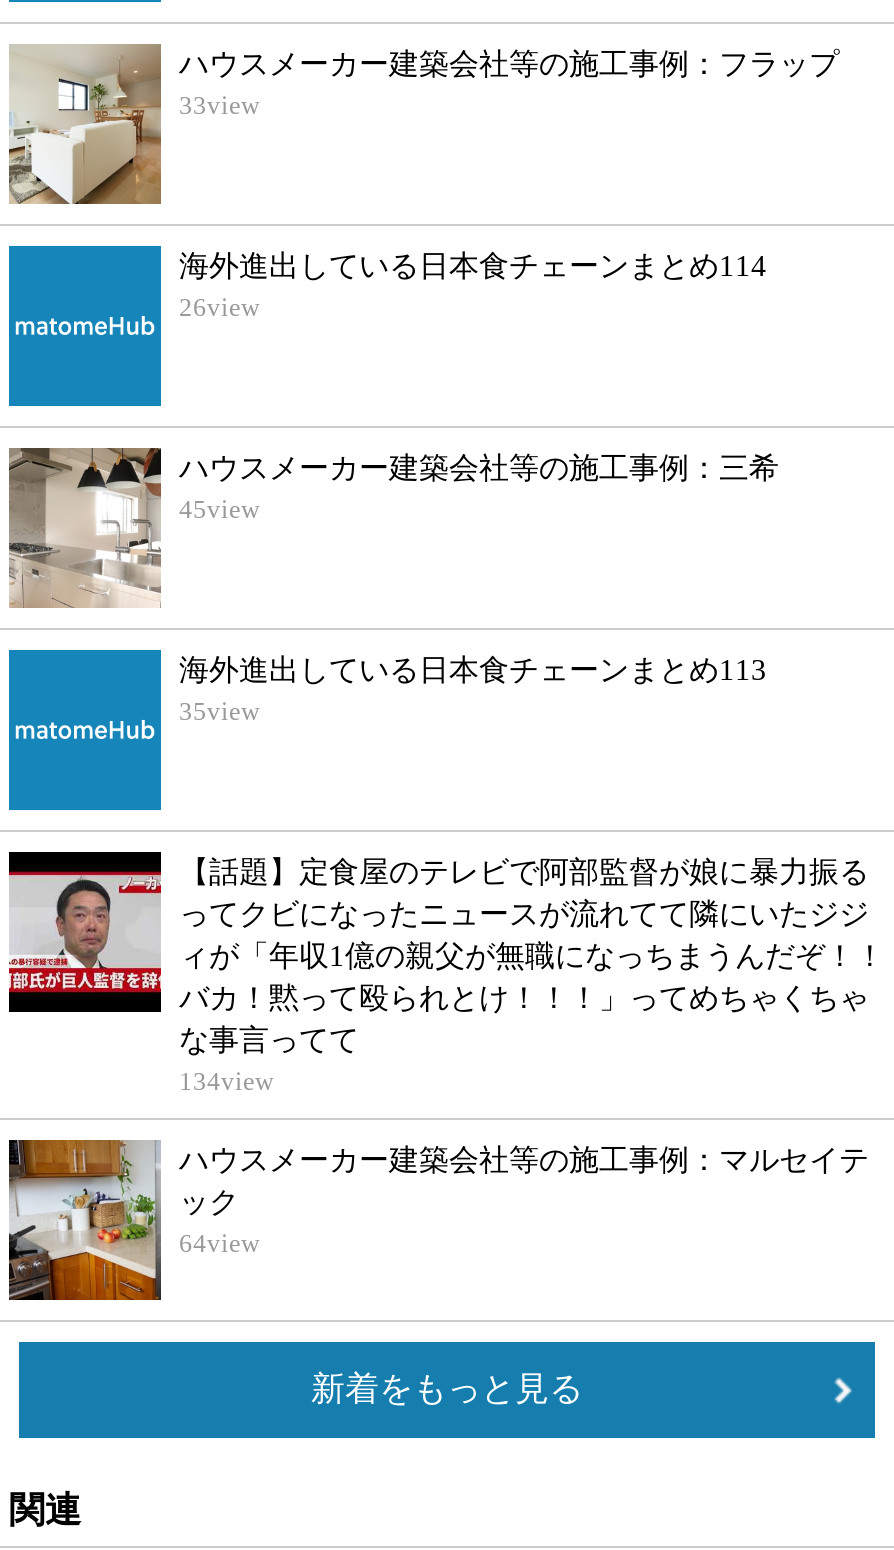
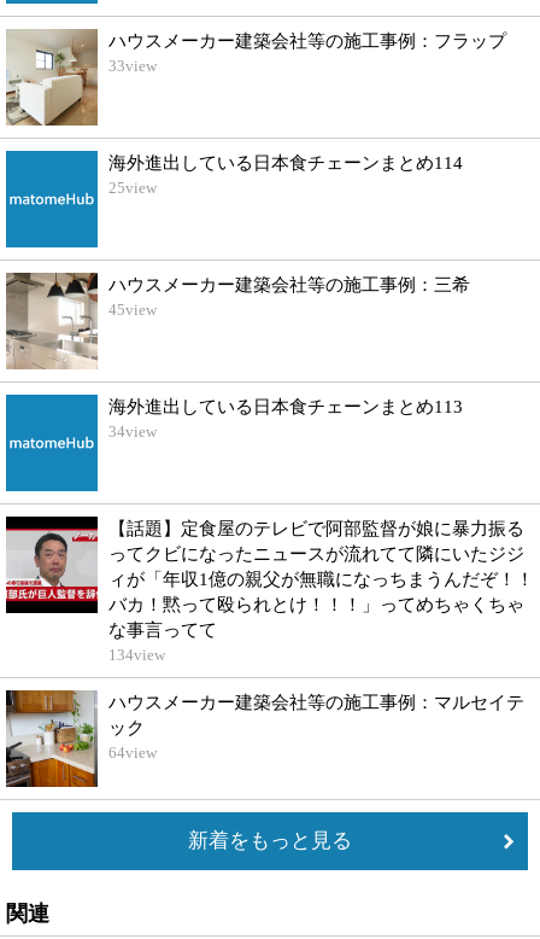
- 26view
+ 25view

- 35view
+ 34view
